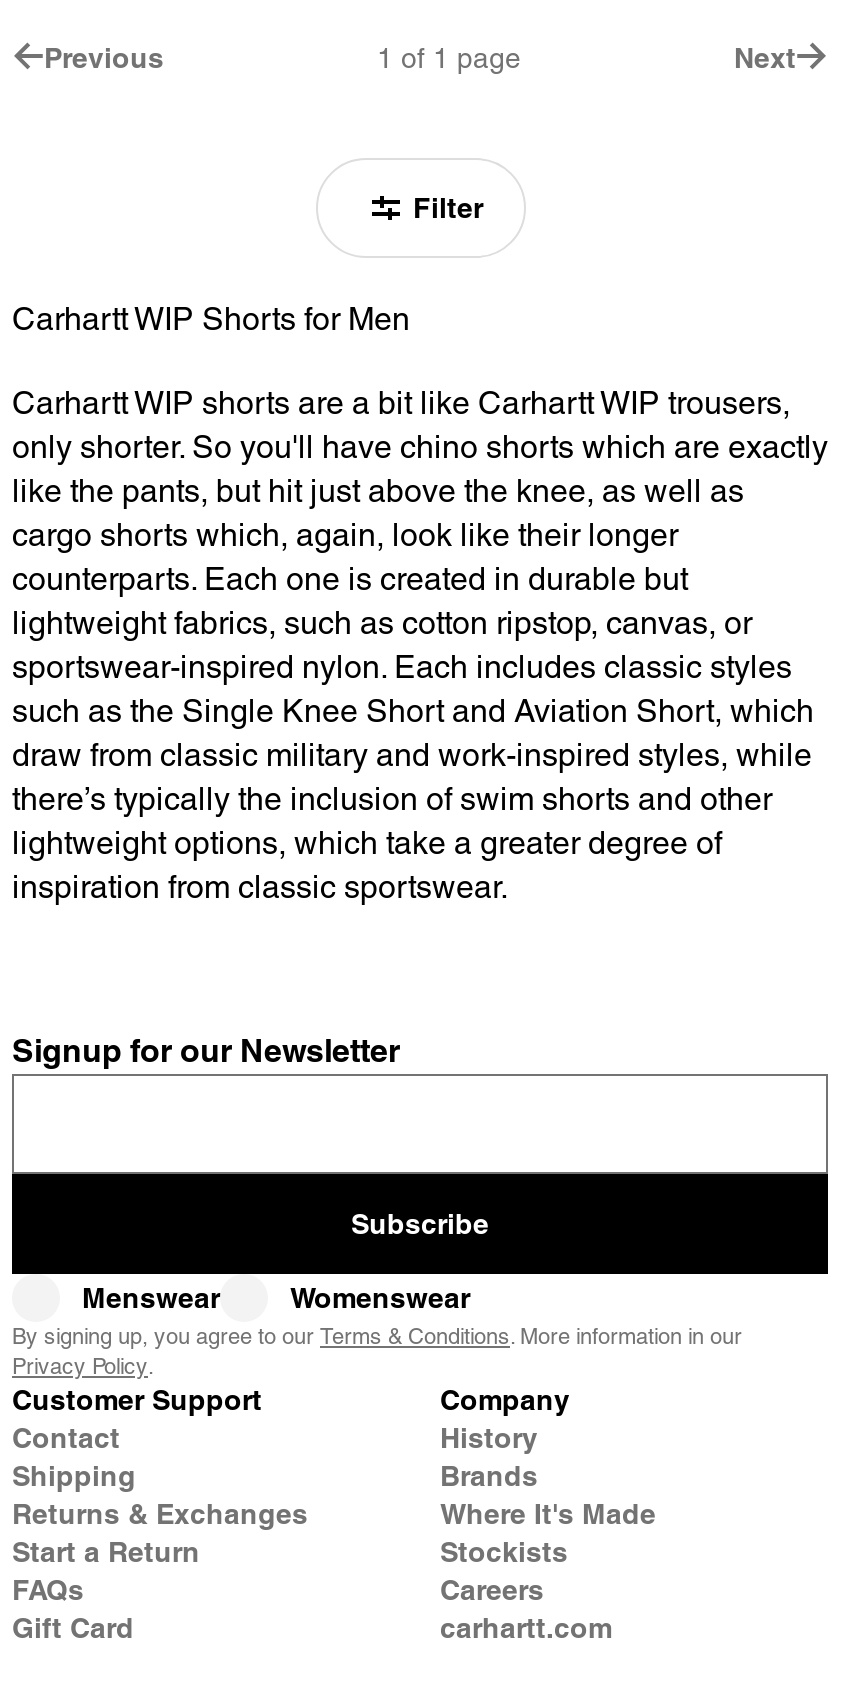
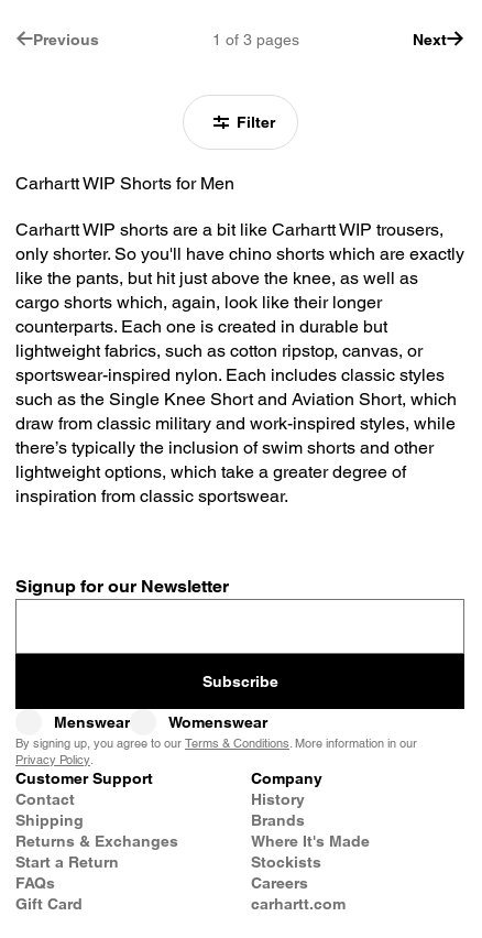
- 1 of 1 page
+ 1 of 3 pages
